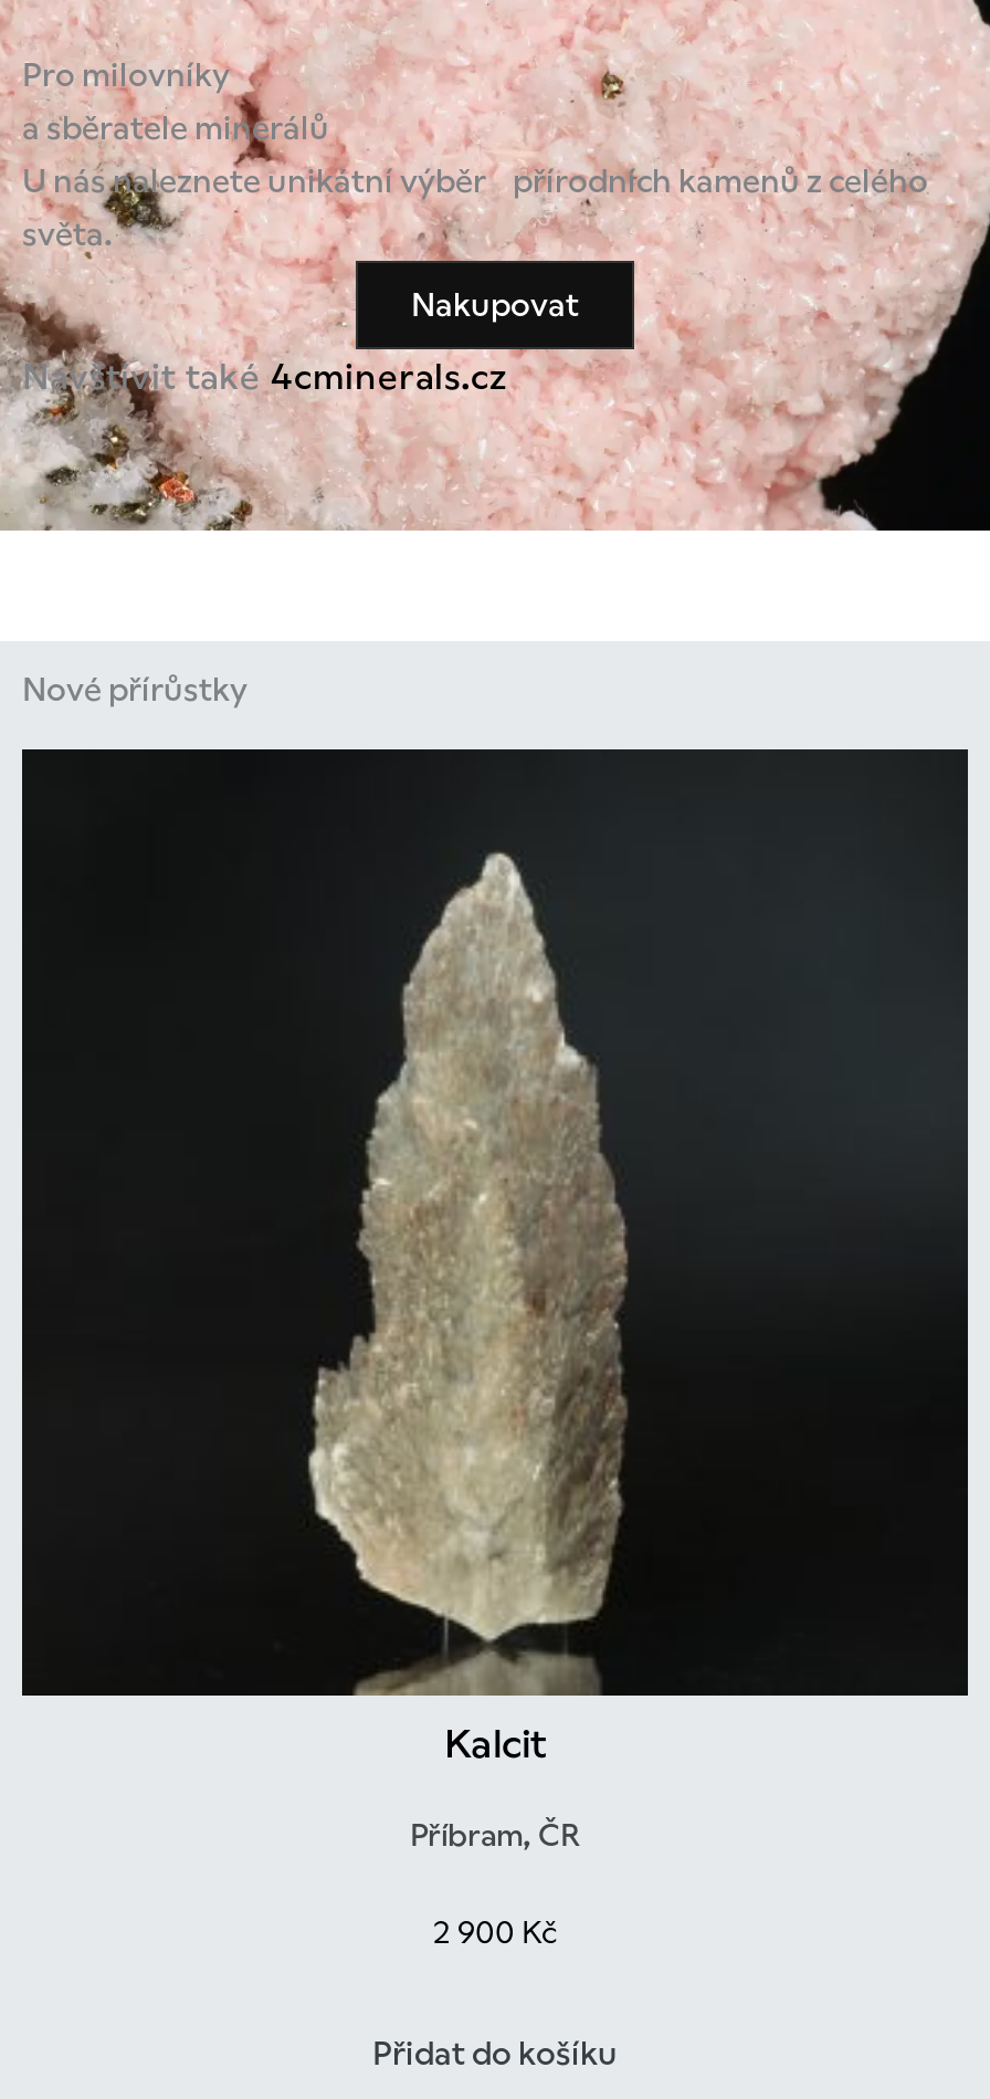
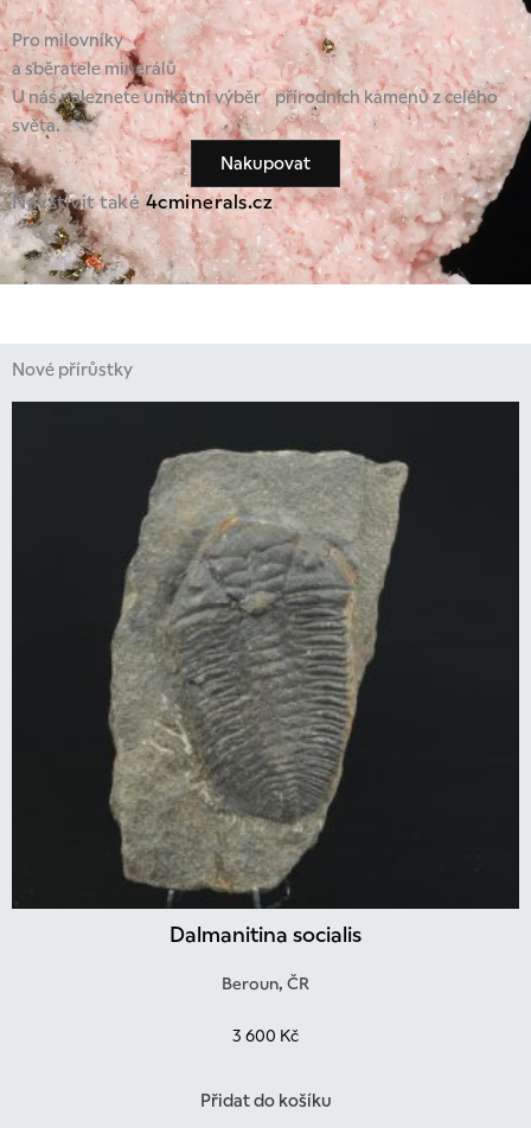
- [image]
- Kalcit
+ [image]
+ Dalmanitina socialis

- Příbram, ČR
+ Beroun, ČR

- 2 900 Kč
+ 3 600 Kč
